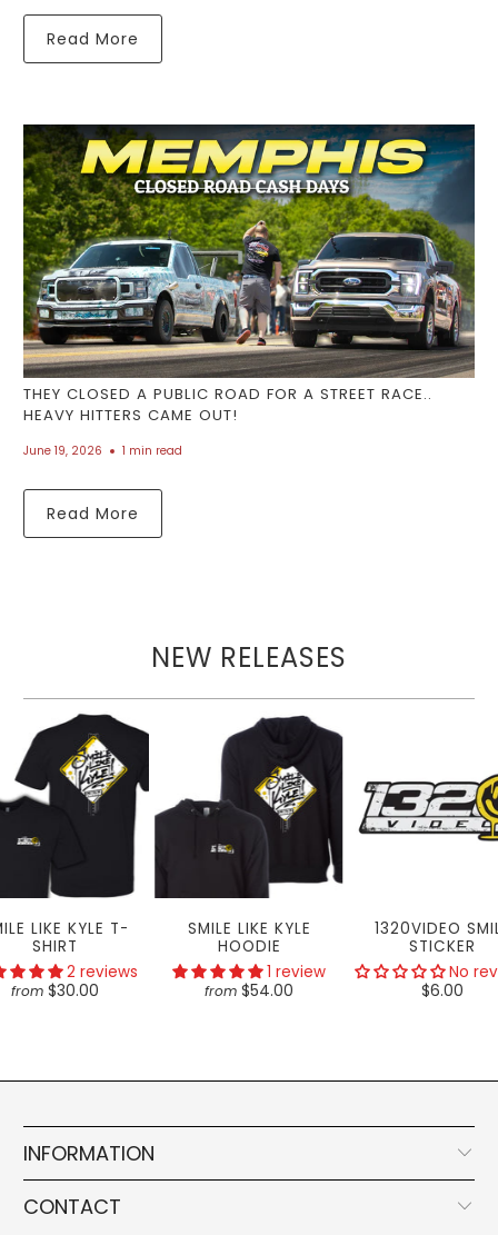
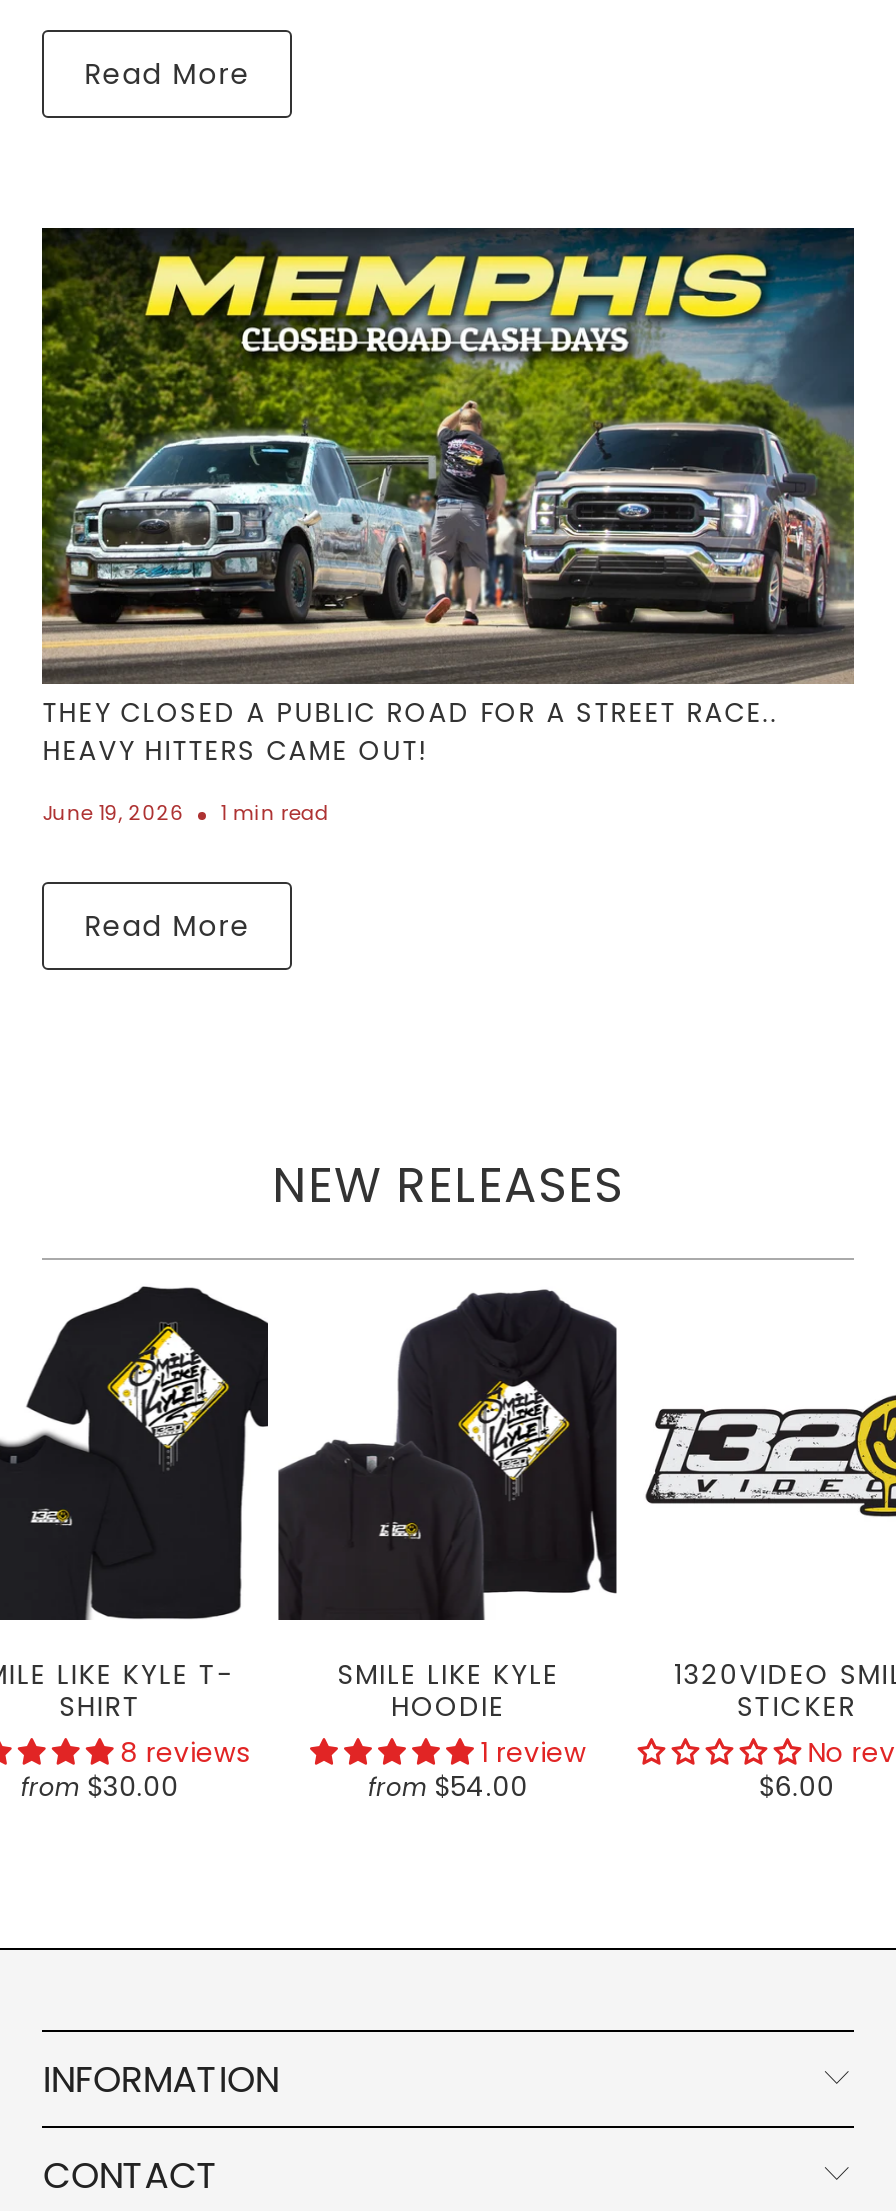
- 2 reviews
+ 8 reviews
